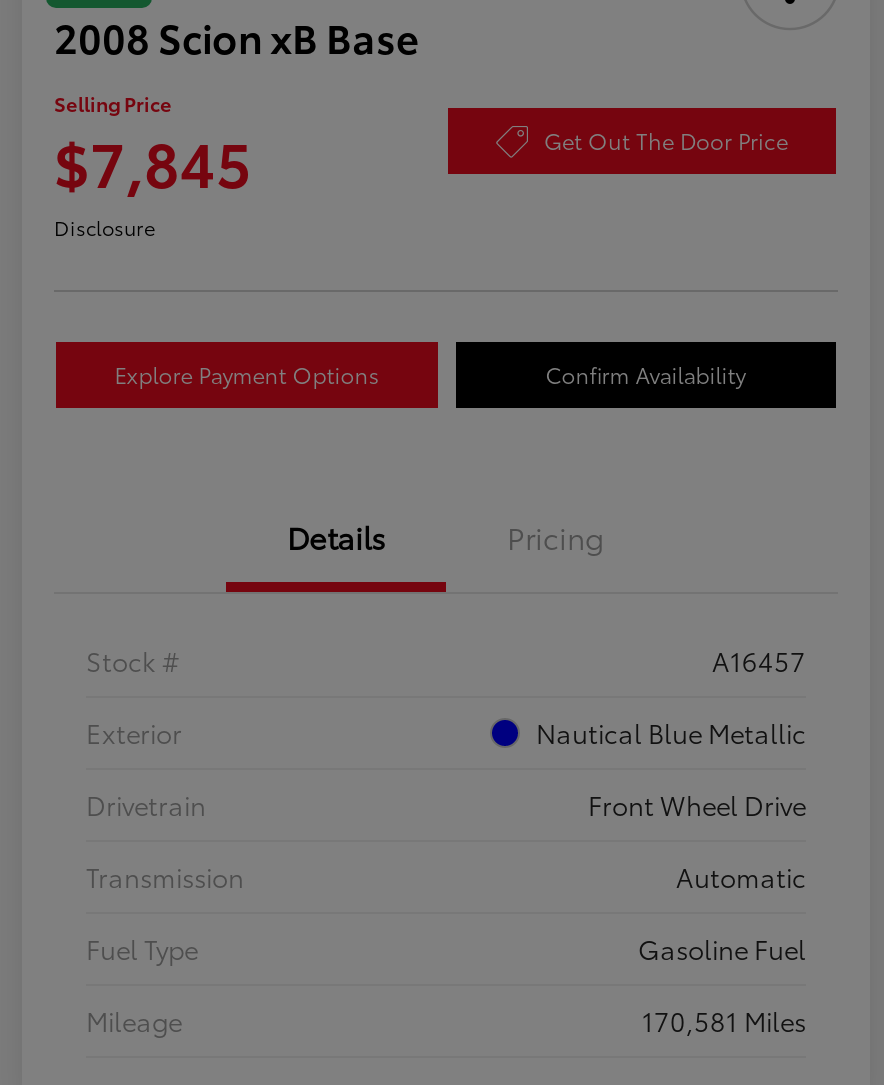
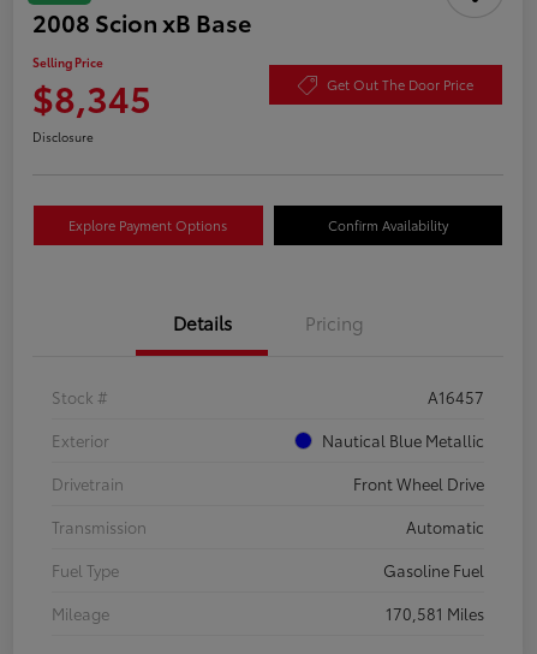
- $7,845
+ $8,345
